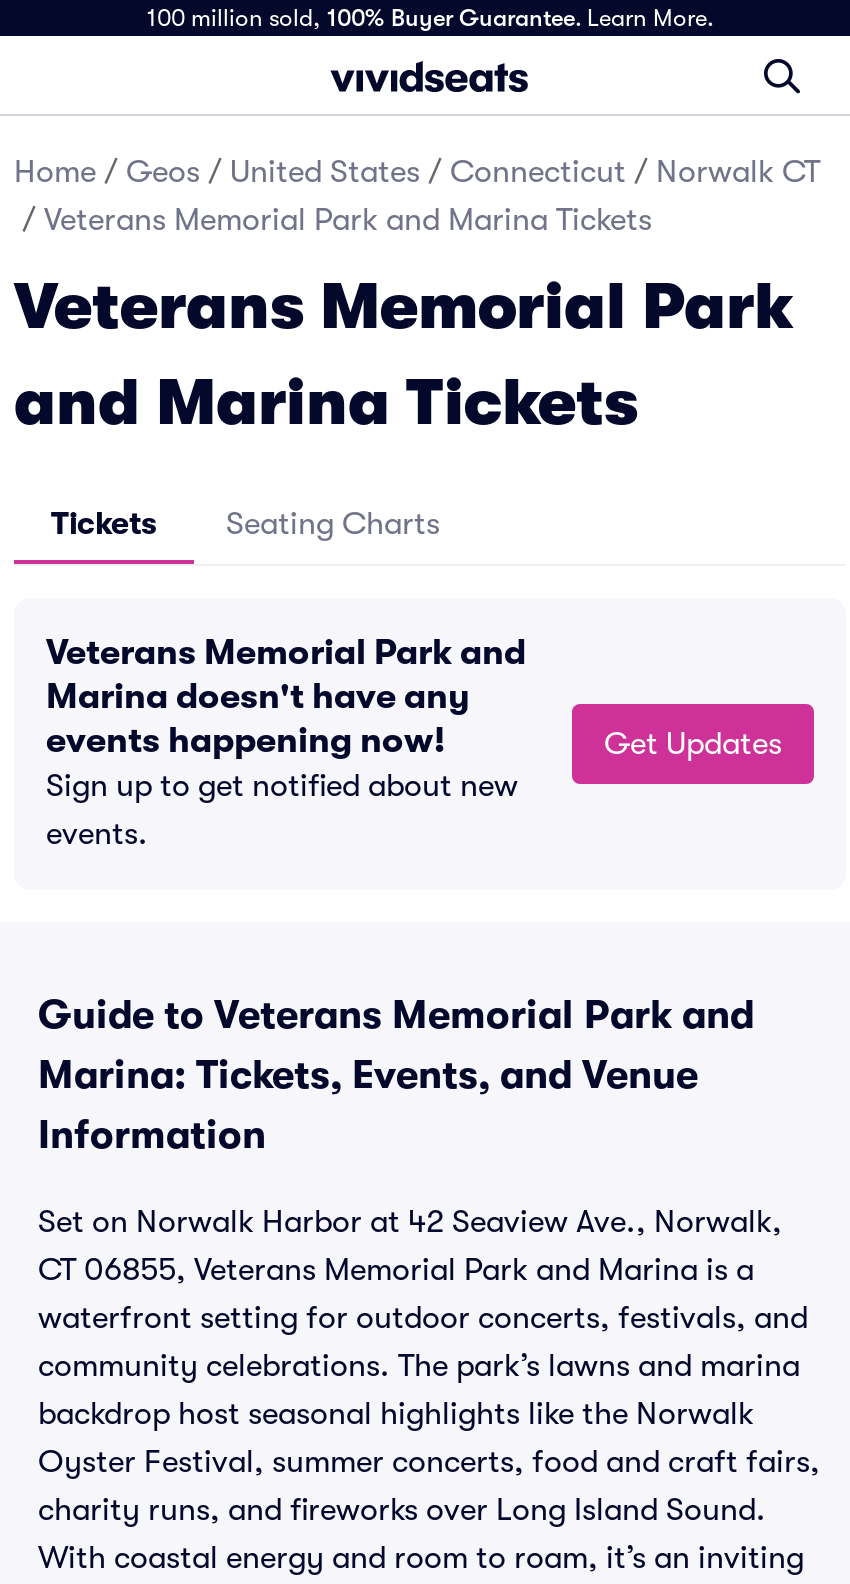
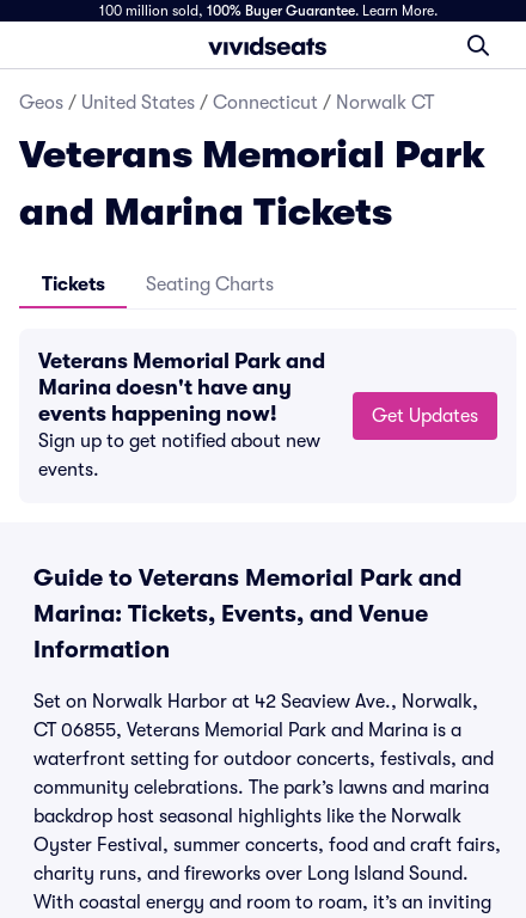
- Home / Geos / United States / Connecticut / Norwalk CT
- / Veterans Memorial Park and Marina Tickets
+ Geos / United States / Connecticut / Norwalk CT
